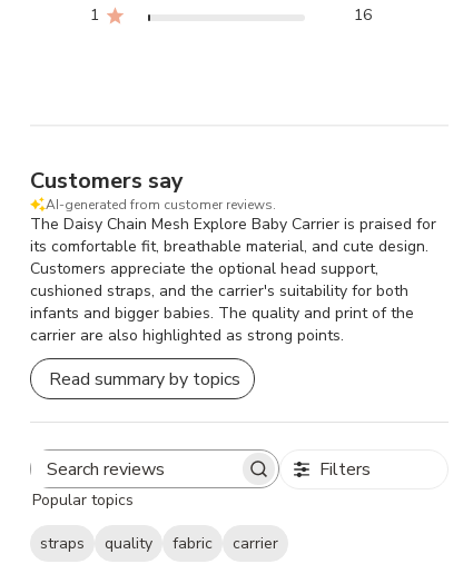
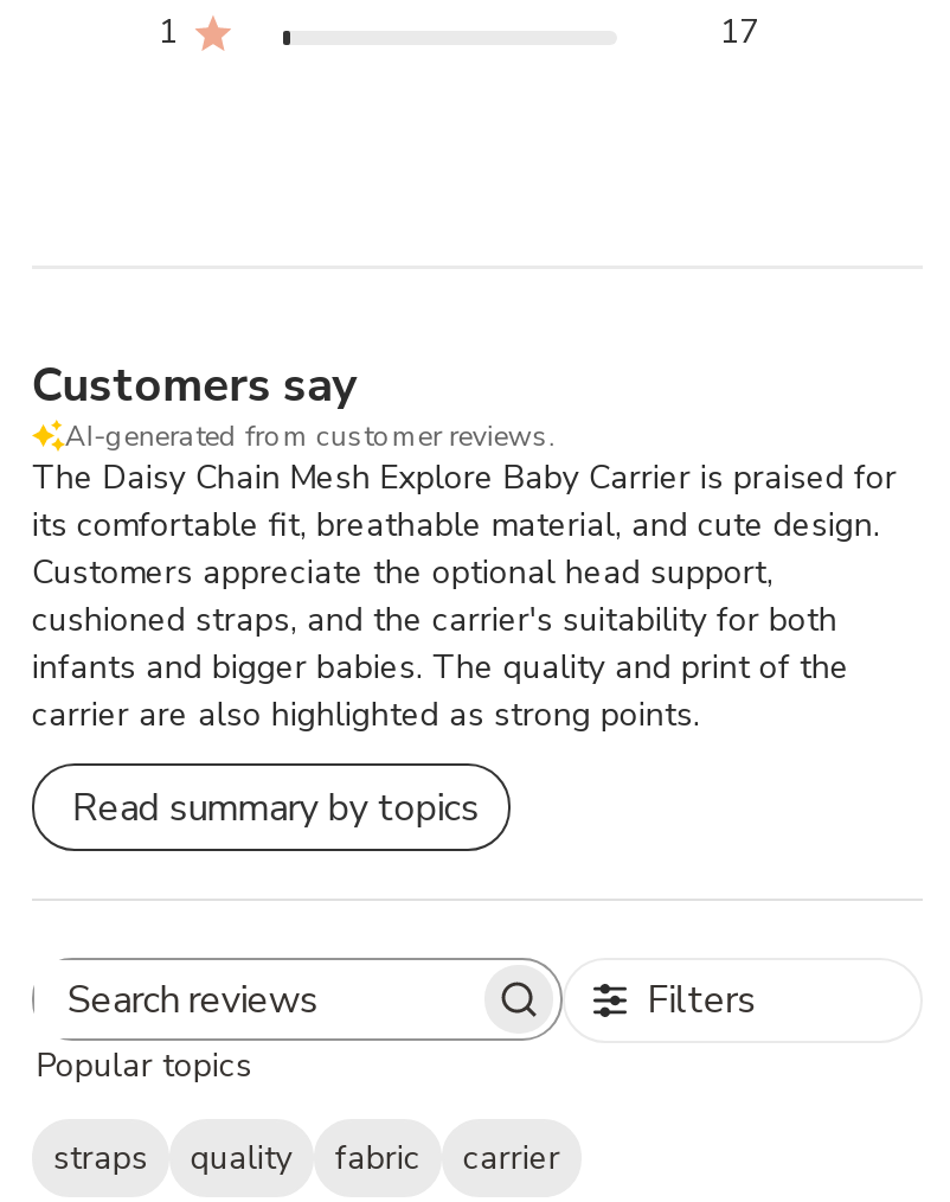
- 16
+ 17
